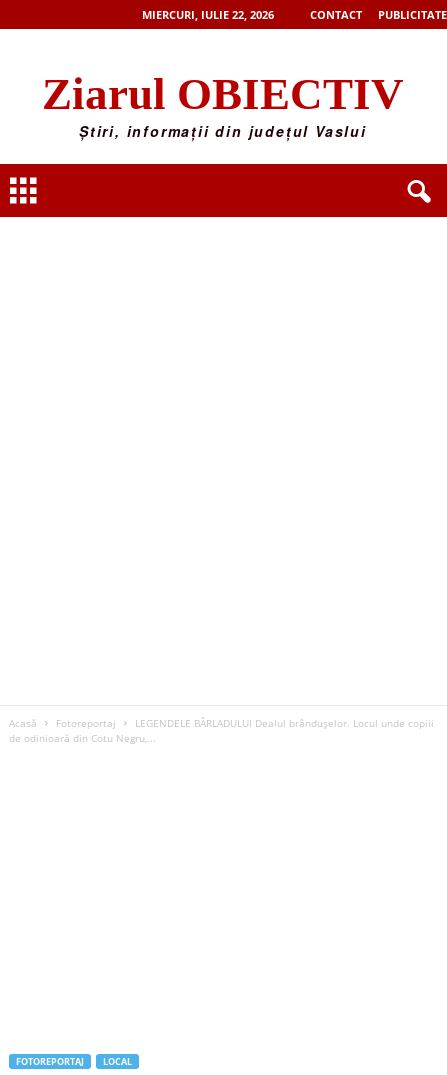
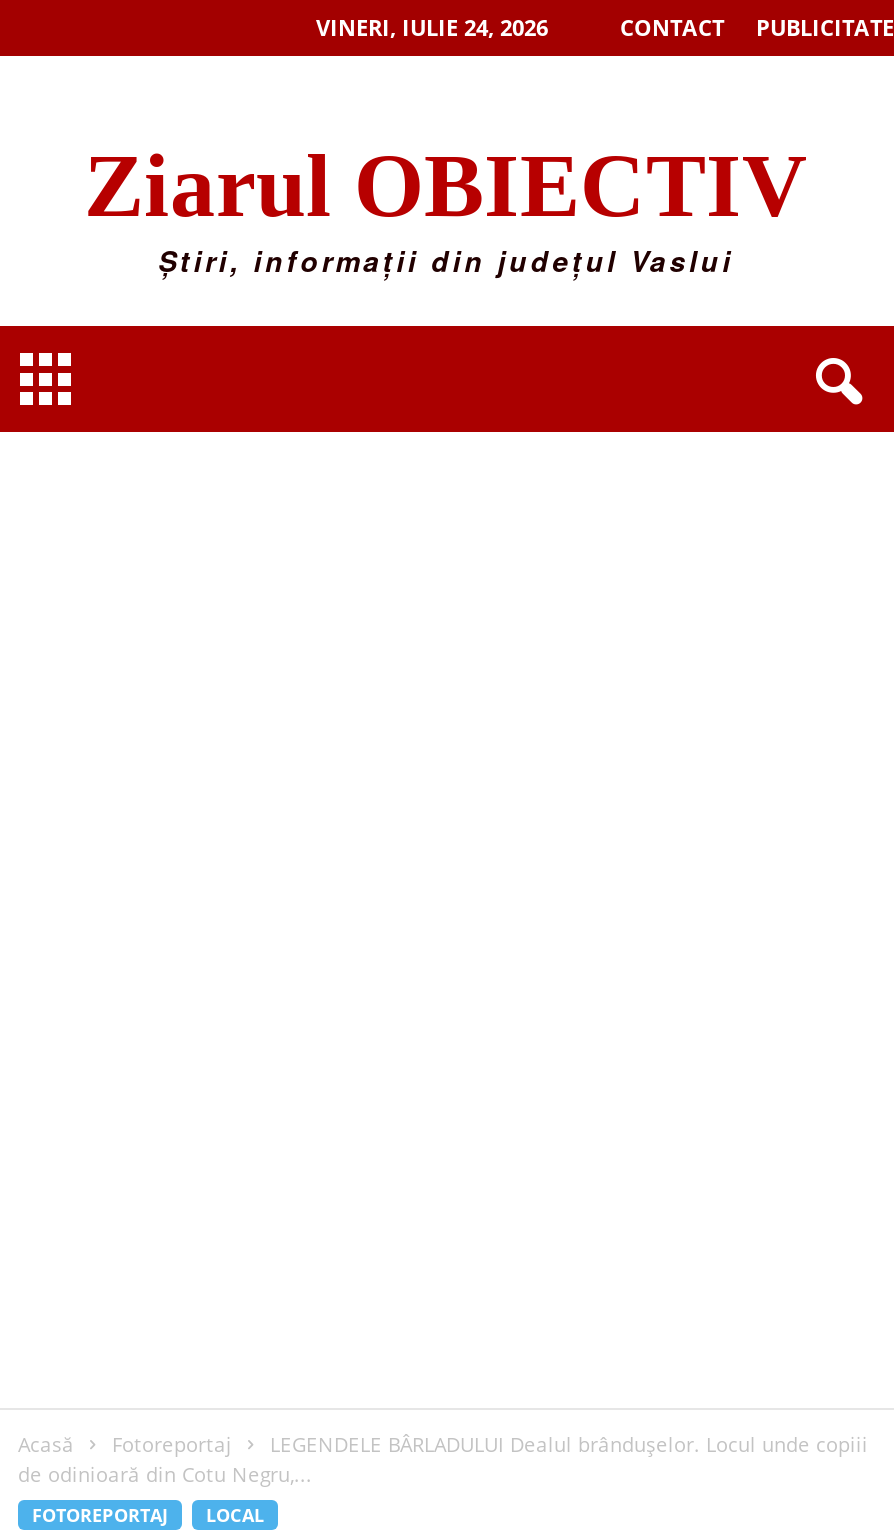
- MIERCURI, IULIE 22, 2026
+ VINERI, IULIE 24, 2026
